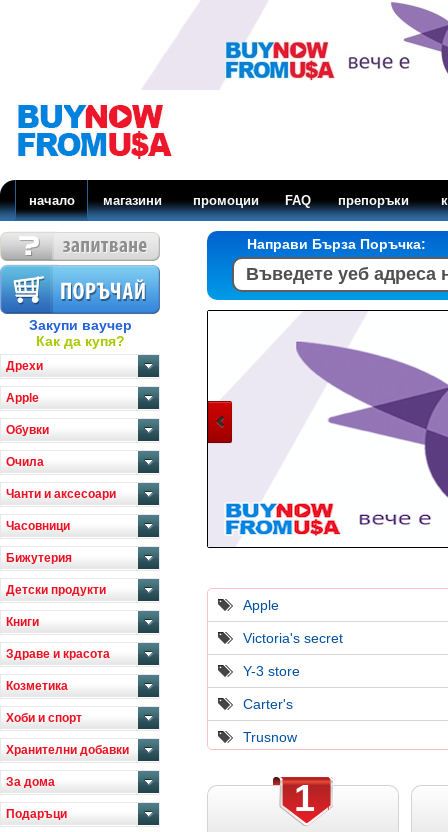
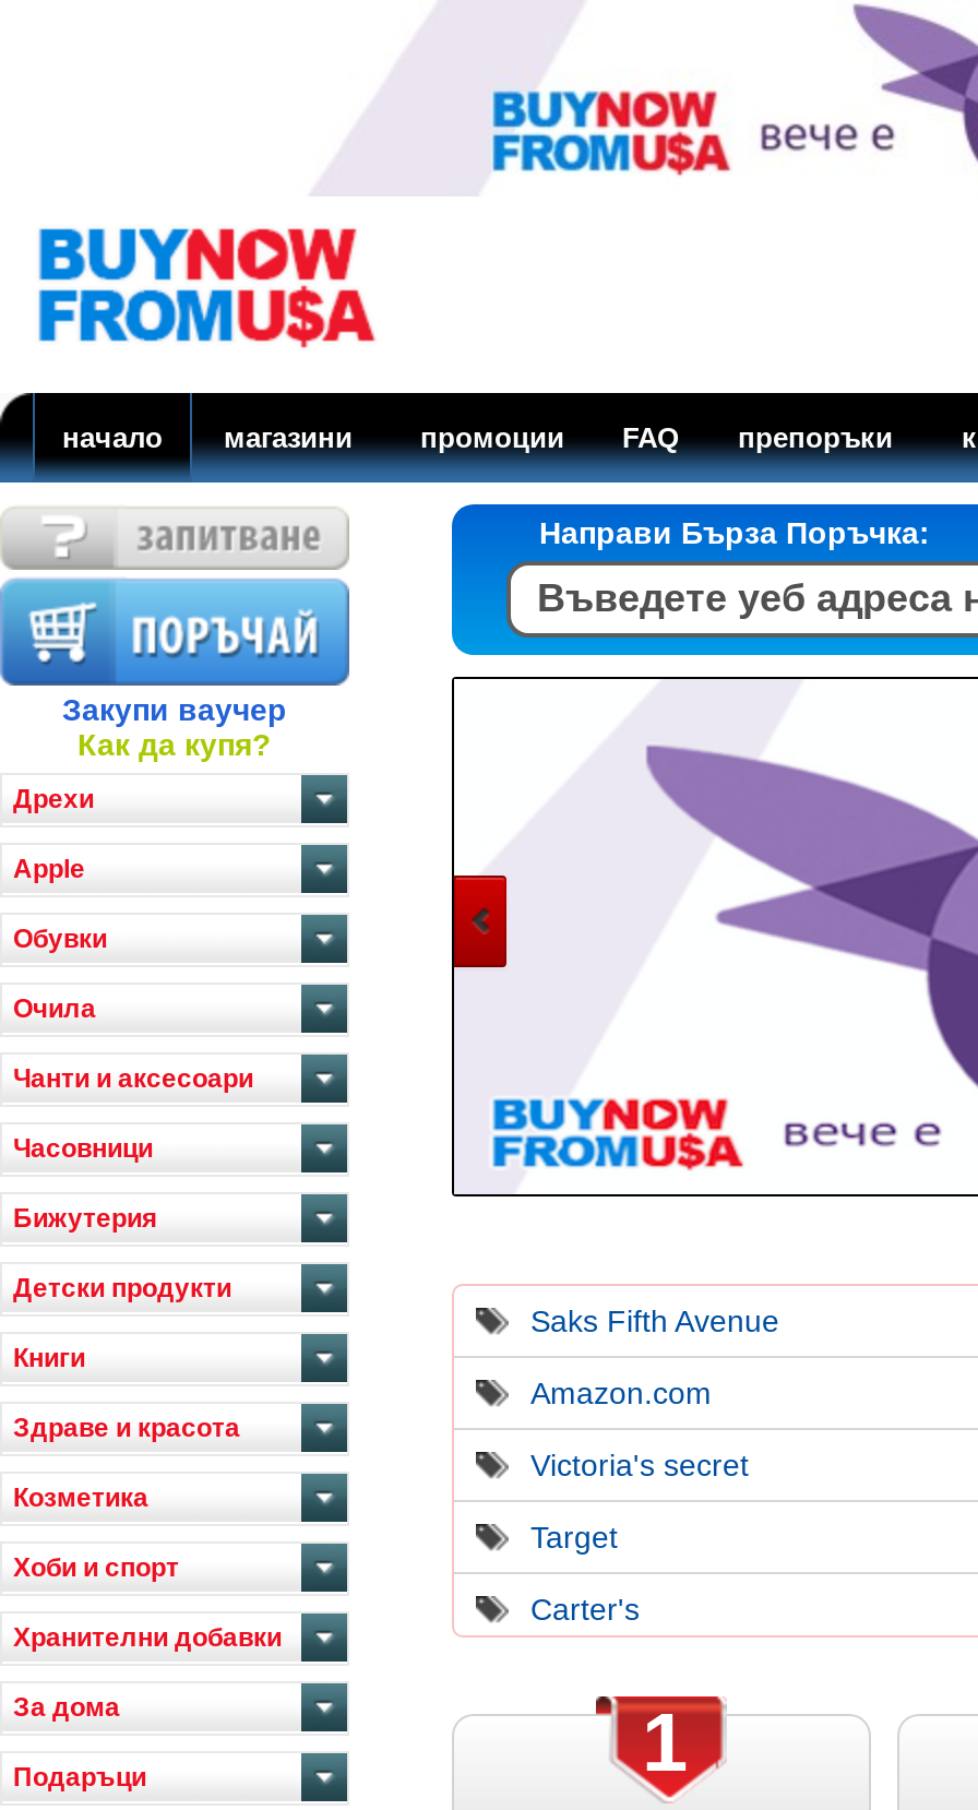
- Apple
+ Saks Fifth Avenue
+ Amazon.com

moved down: Victoria's secret

- Y-3 store
+ Target

moved down: Carter's

- Trusnow
